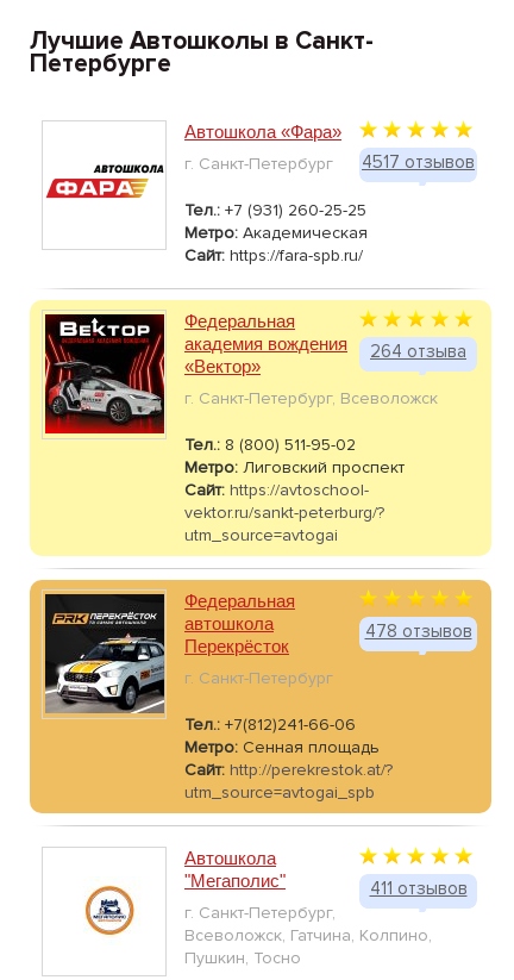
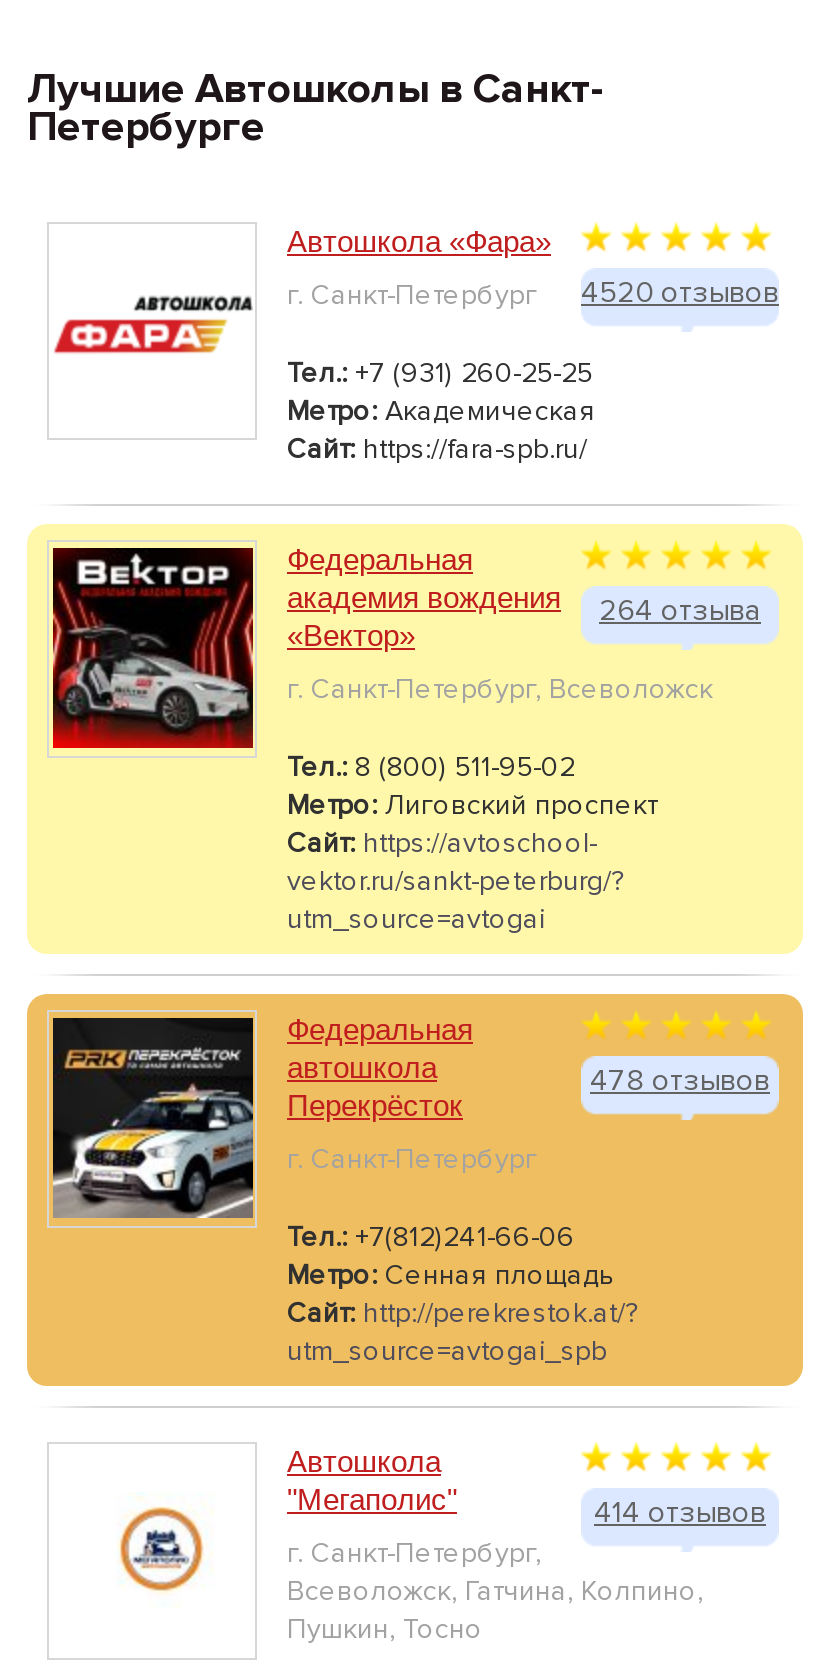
- г. Санкт-Петербург 4517 отзывов
+ г. Санкт-Петербург 4520 отзывов

- 411 отзывов
+ 414 отзывов
